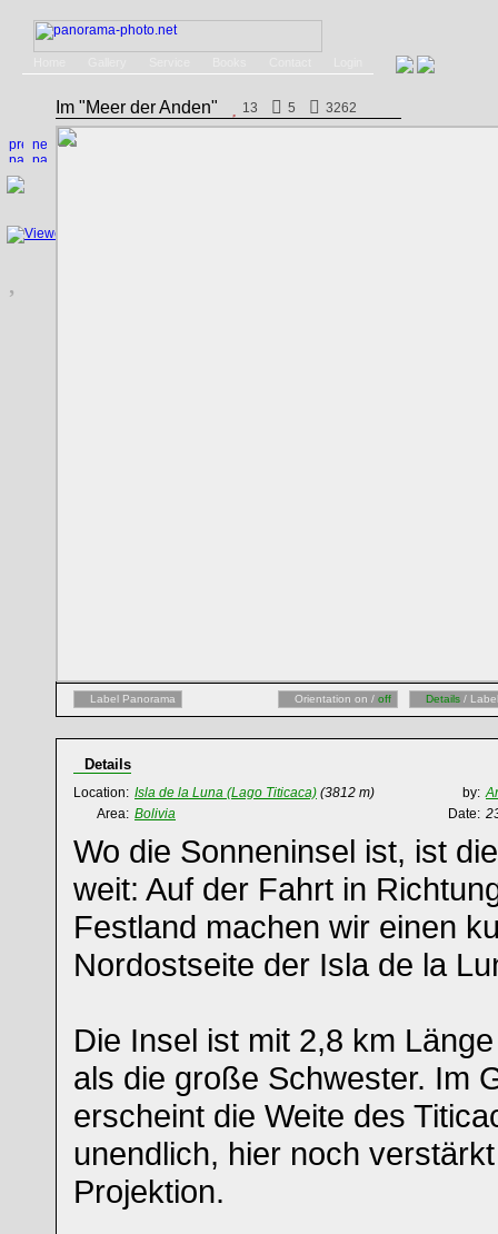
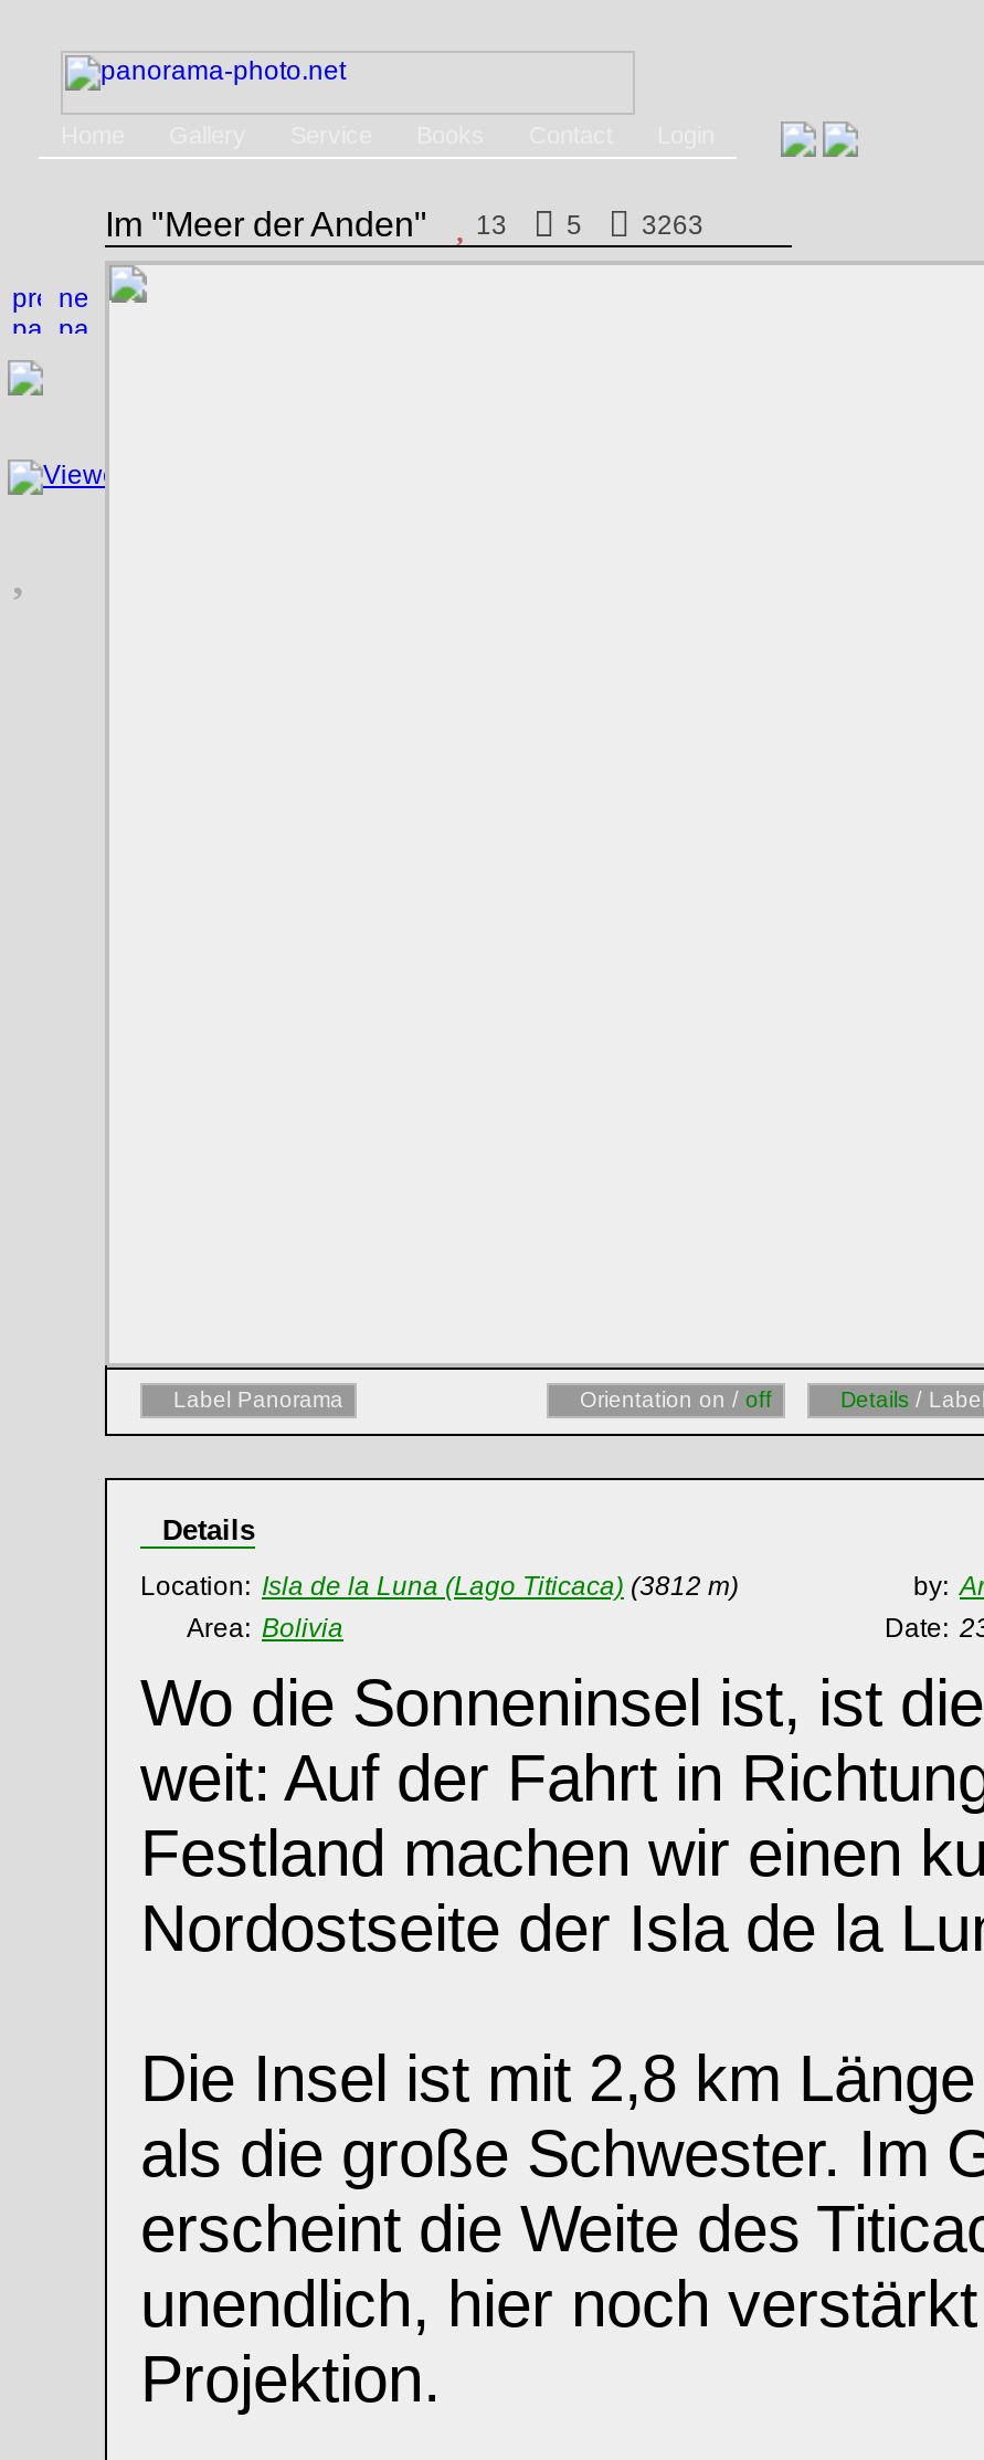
- Im "Meer der Anden" 13 5 3262
+ Im "Meer der Anden" 13 5 3263
